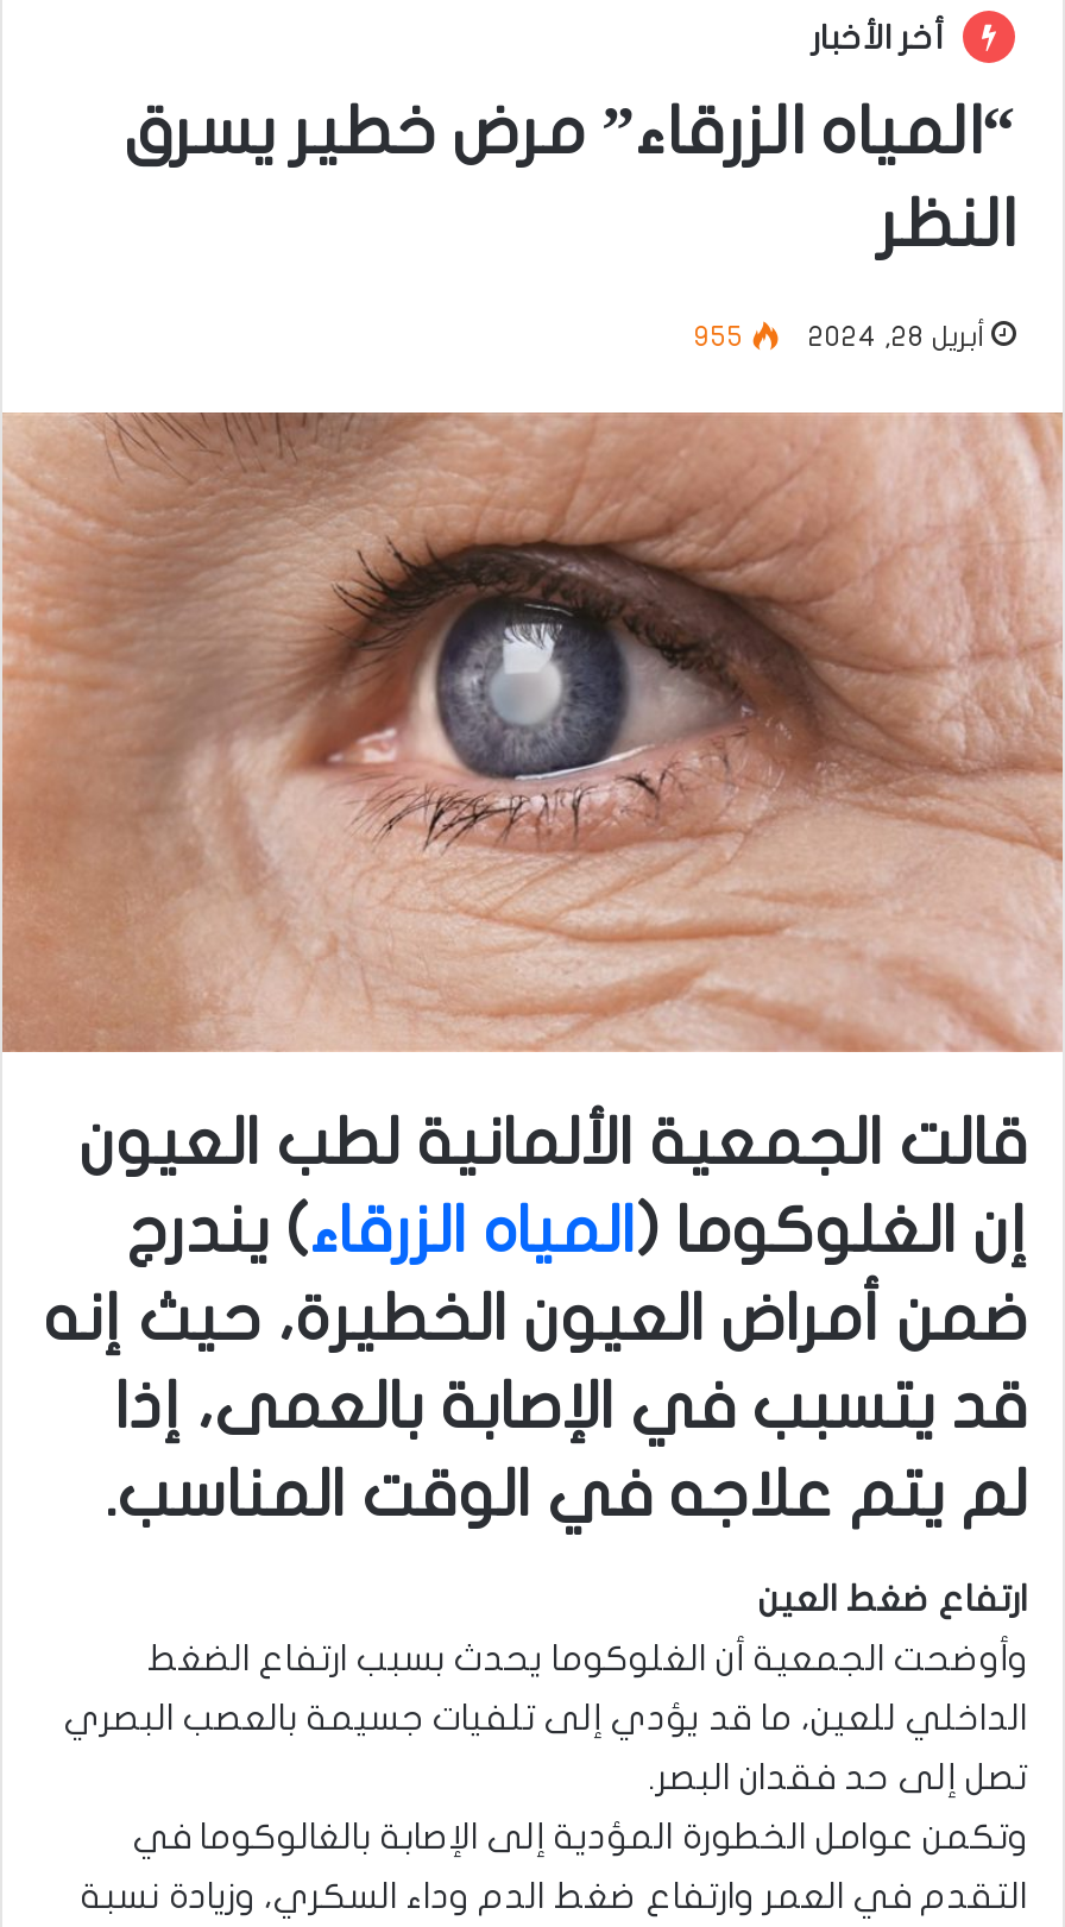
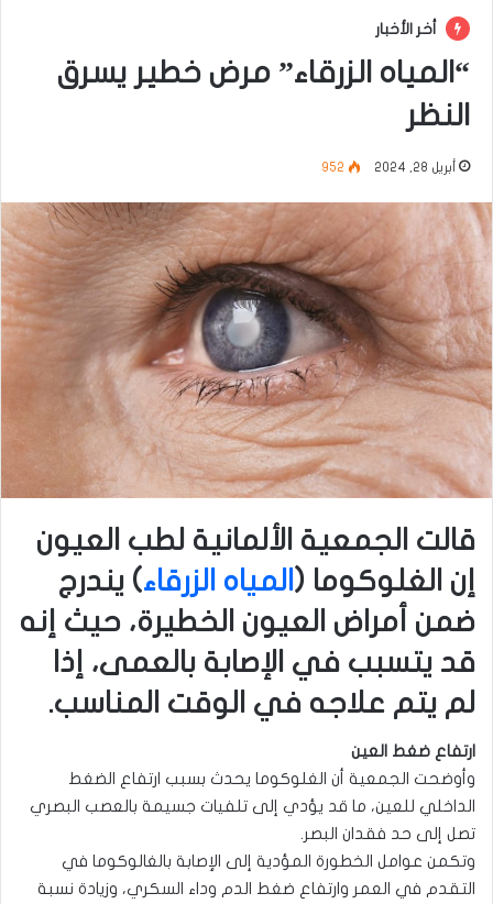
- 955
+ 952
